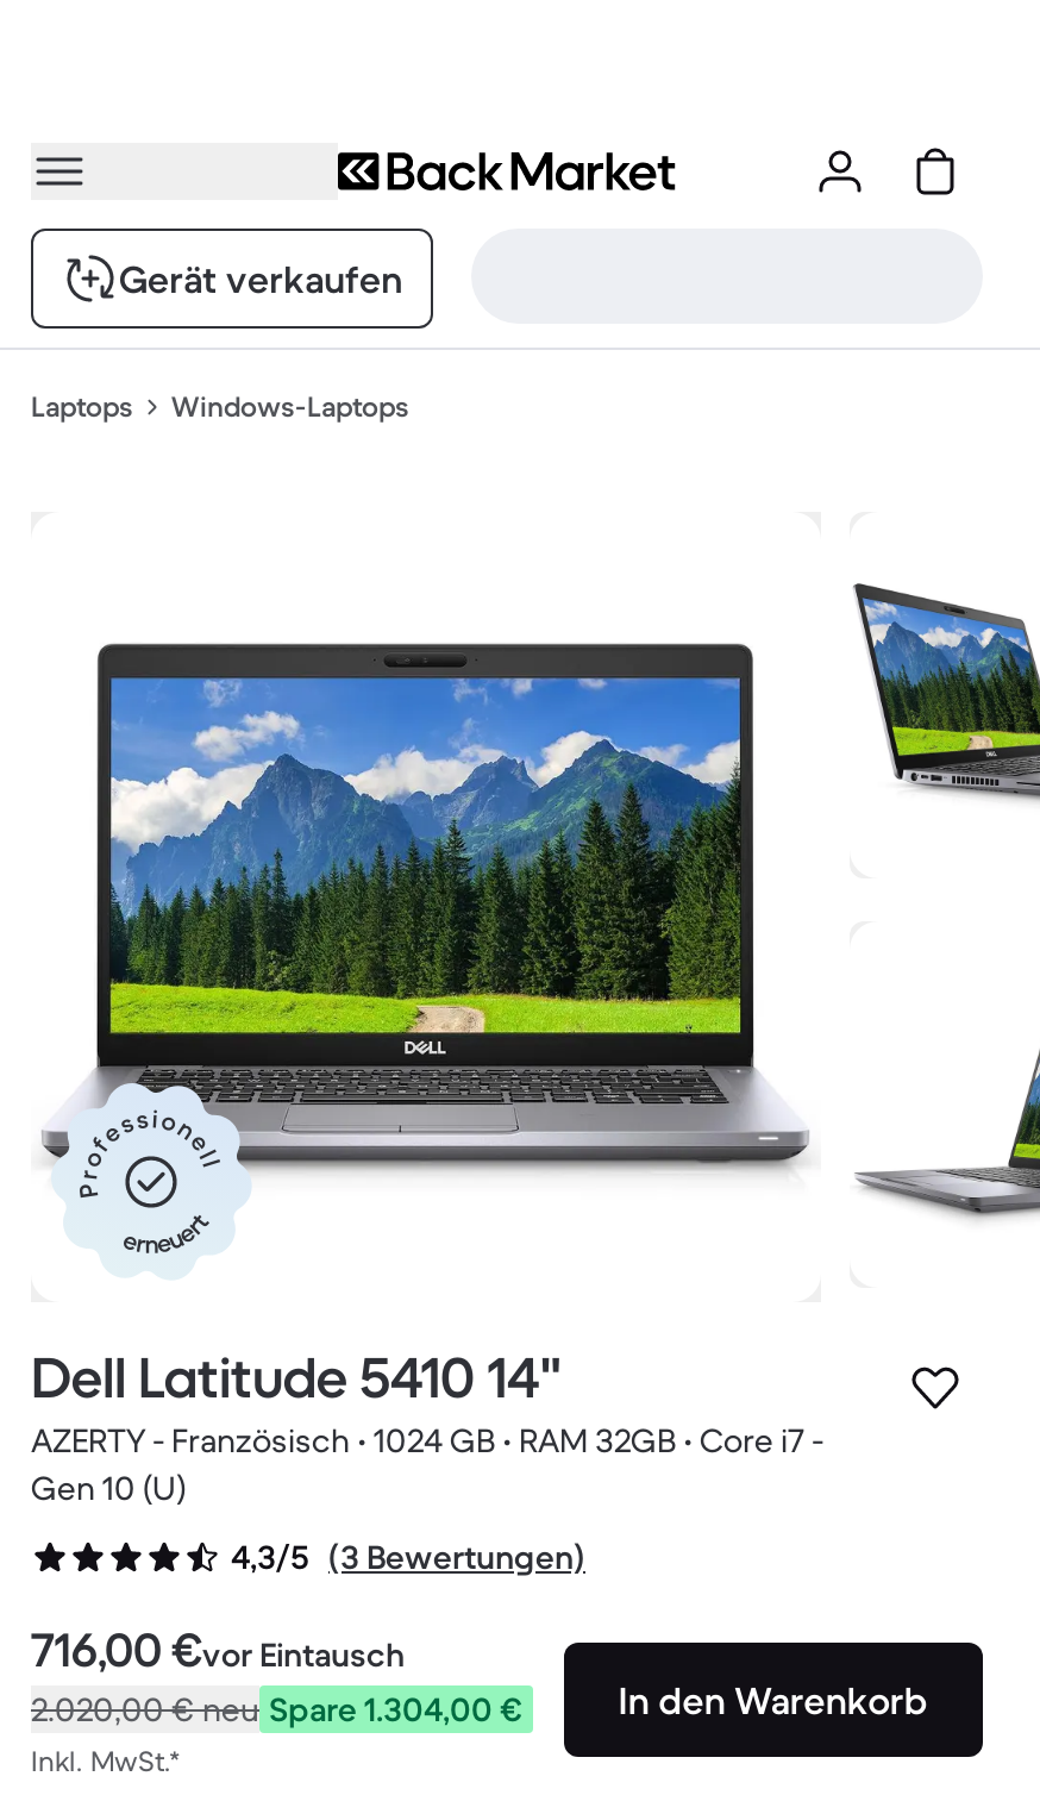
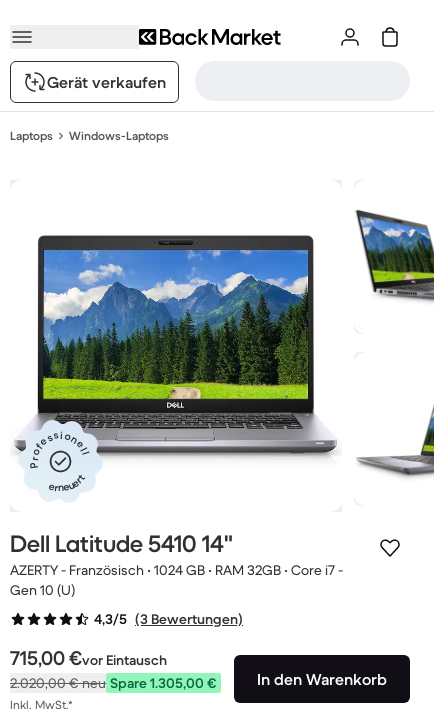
- 716,00 €vor Eintausch
+ 715,00 €vor Eintausch

- 2.020,00 €neu Spare 1.304,00 €
+ 2.020,00 €neu Spare 1.305,00 €
